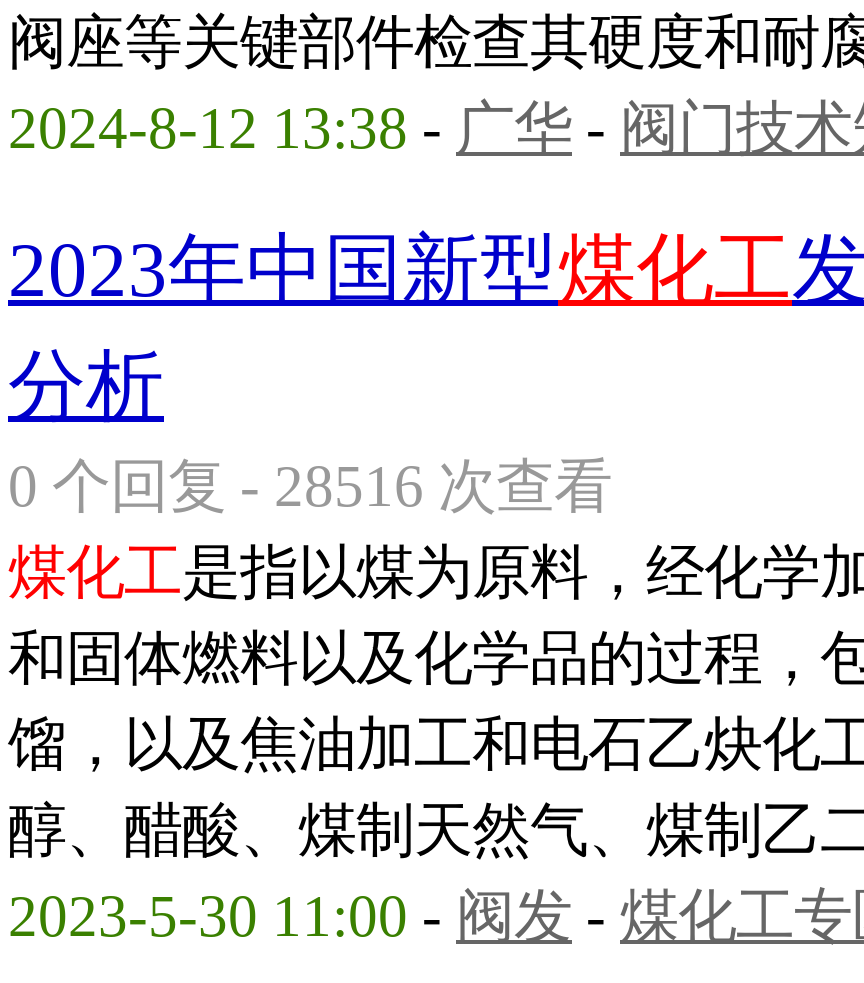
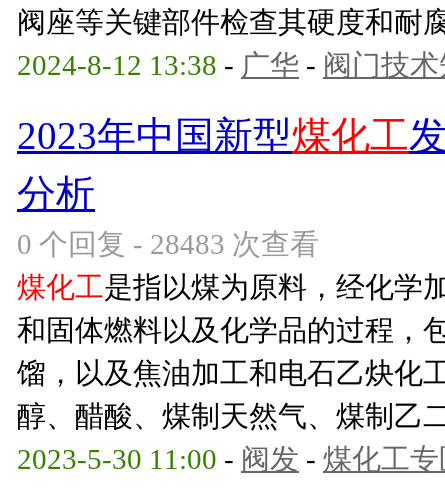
- 0 个回复 - 28516 次查看
+ 0 个回复 - 28483 次查看
